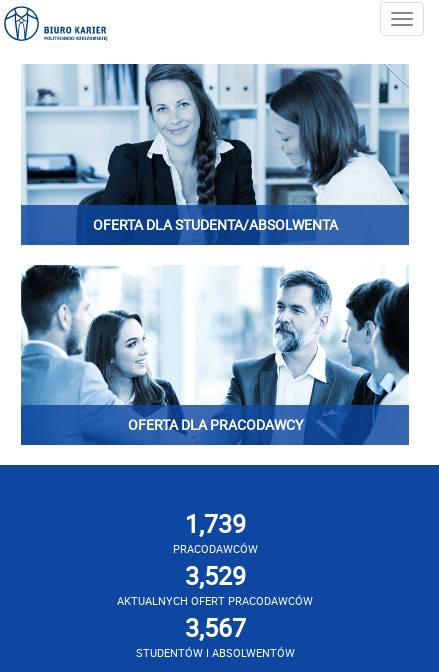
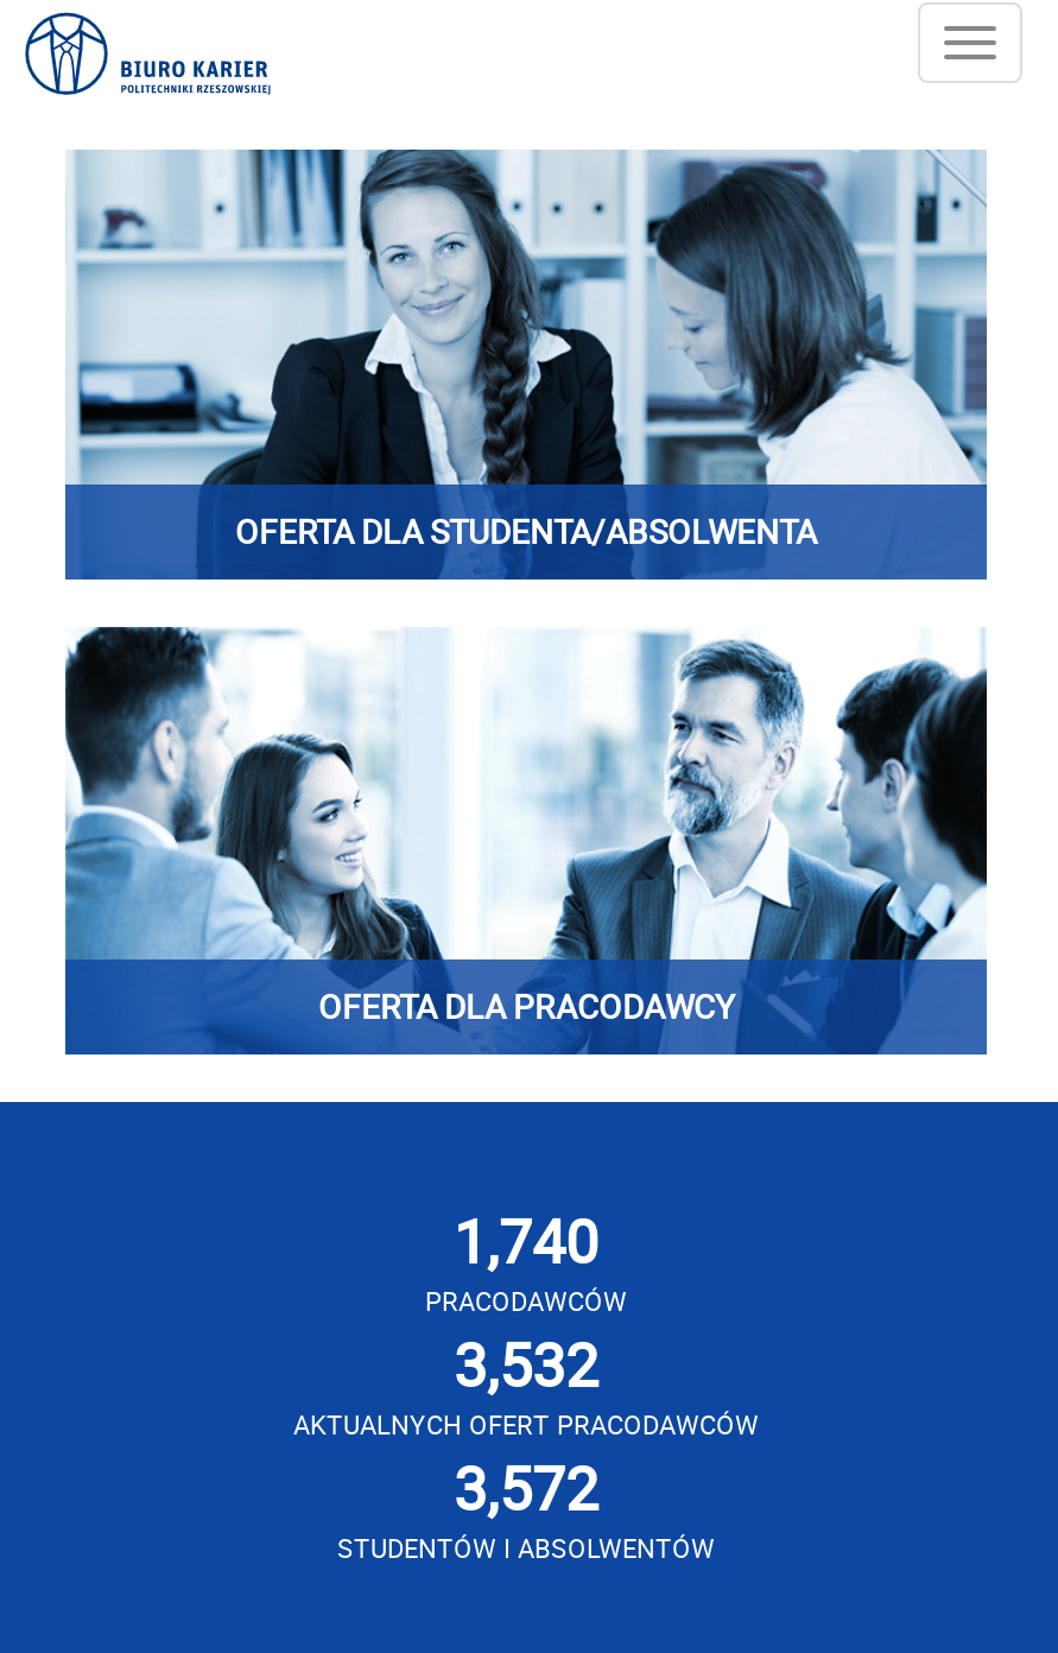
- 1,739
+ 1,740

- 3,529
+ 3,532

- 3,567
+ 3,572
